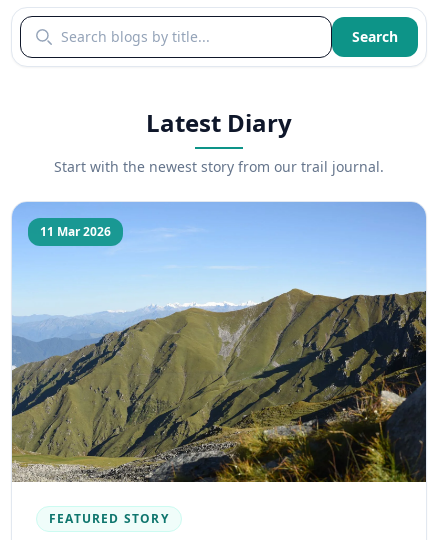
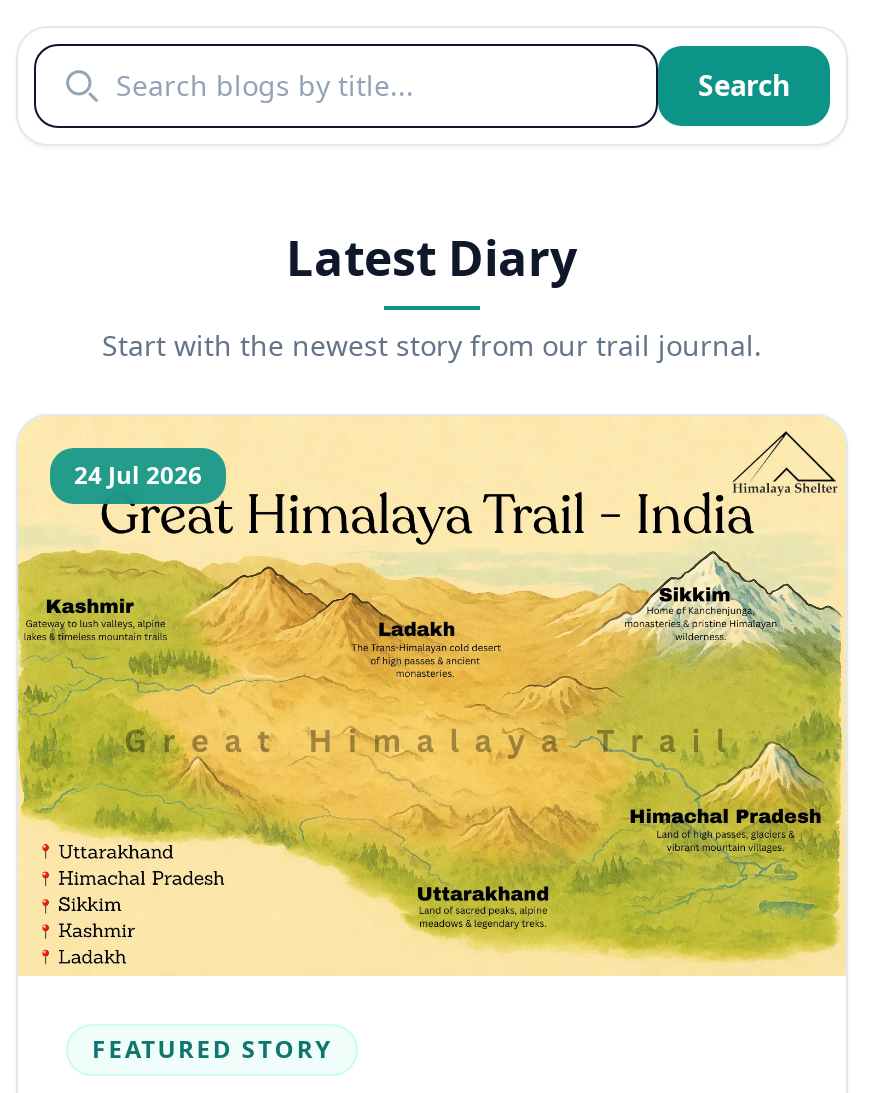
- [image]
- 11 Mar 2026
+ [image]
+ 24 Jul 2026
